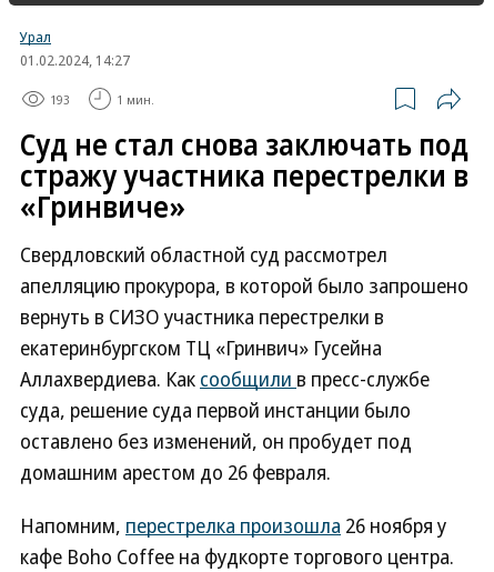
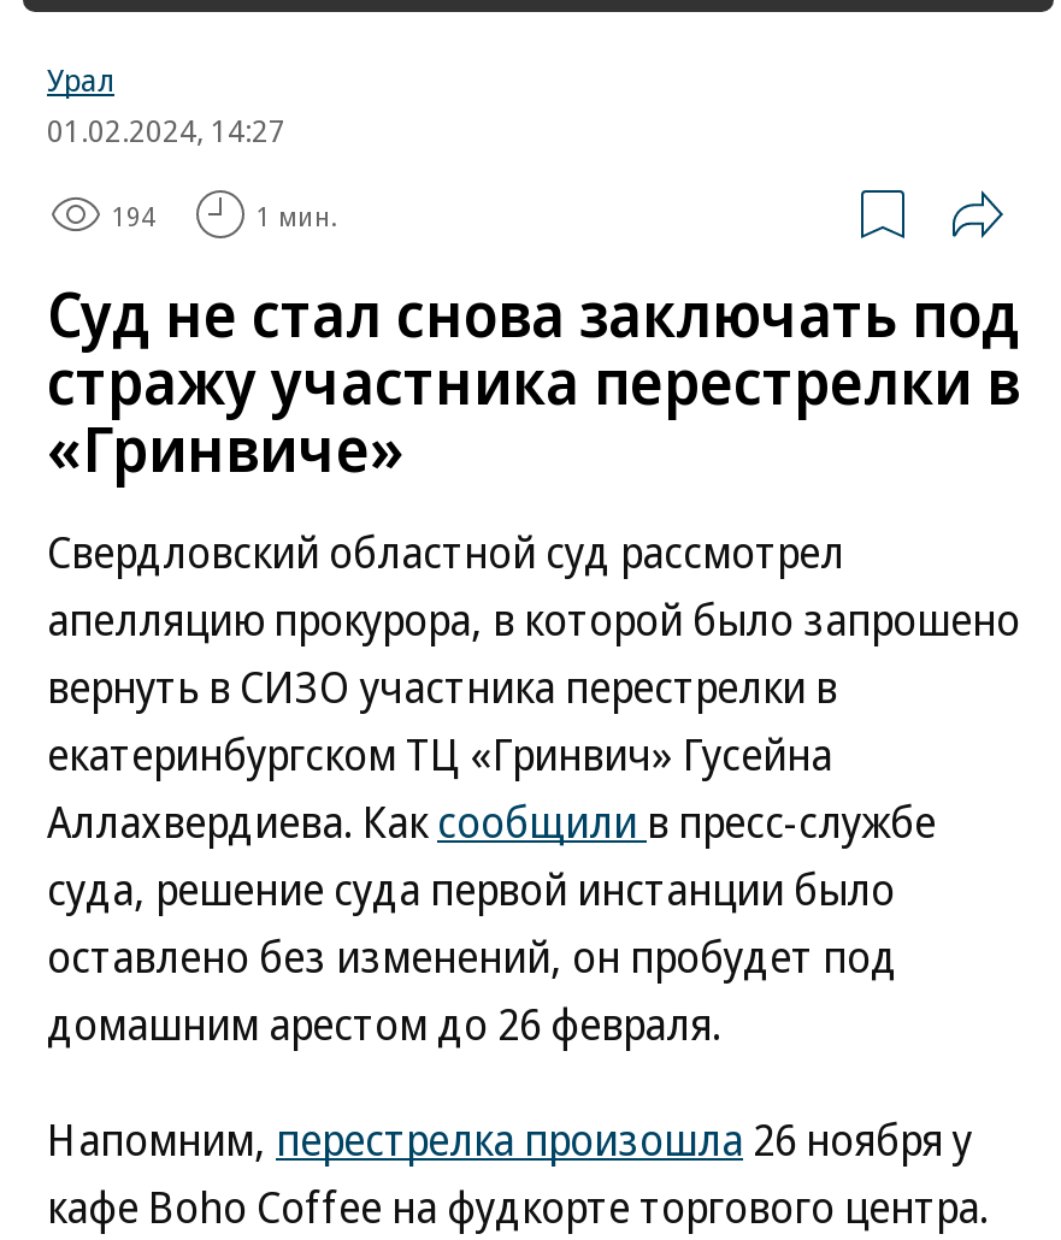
- 193
+ 194
